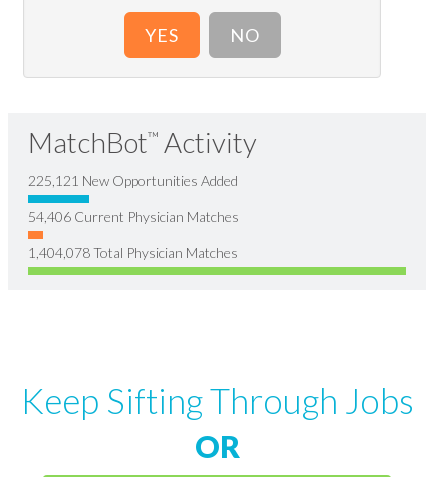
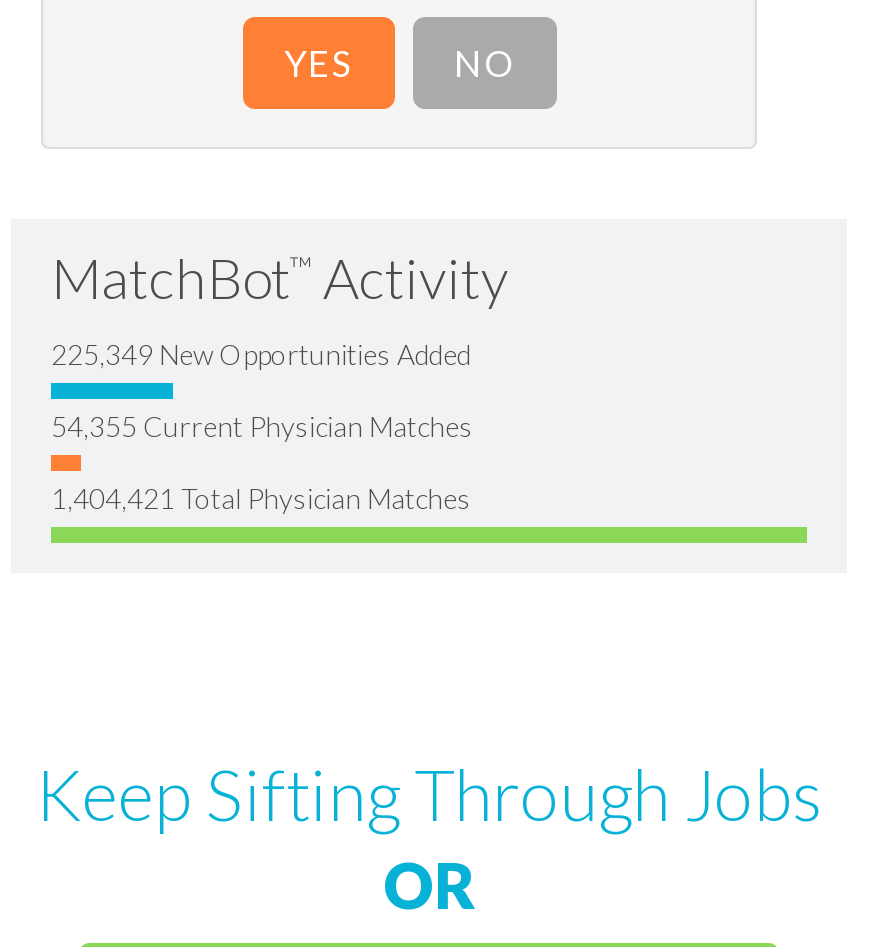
- 225,121 New Opportunities Added
+ 225,349 New Opportunities Added

- 54,406 Current Physician Matches
+ 54,355 Current Physician Matches

- 1,404,078 Total Physician Matches
+ 1,404,421 Total Physician Matches
